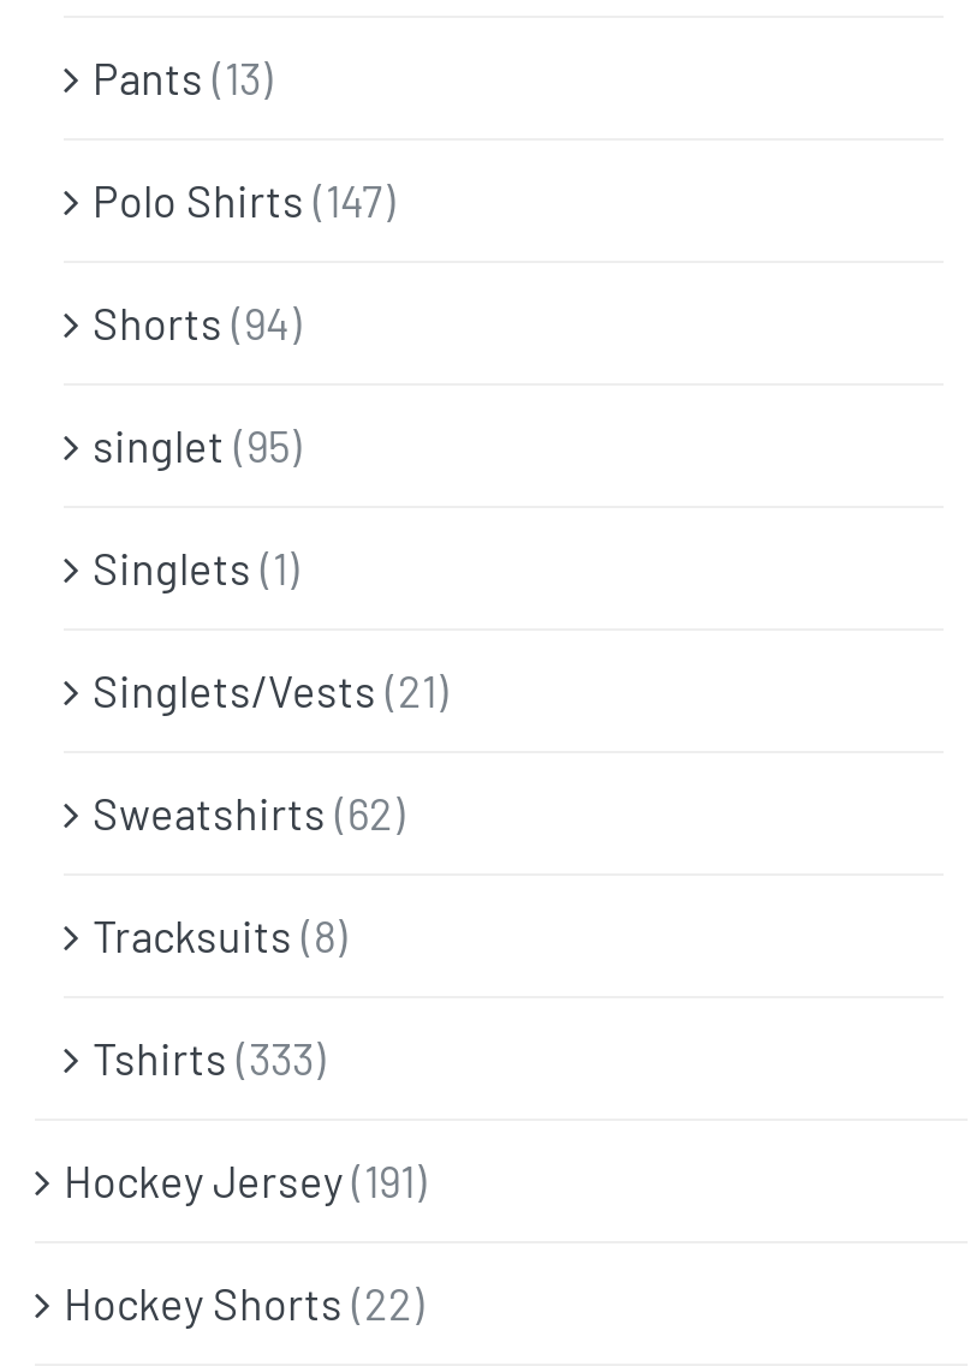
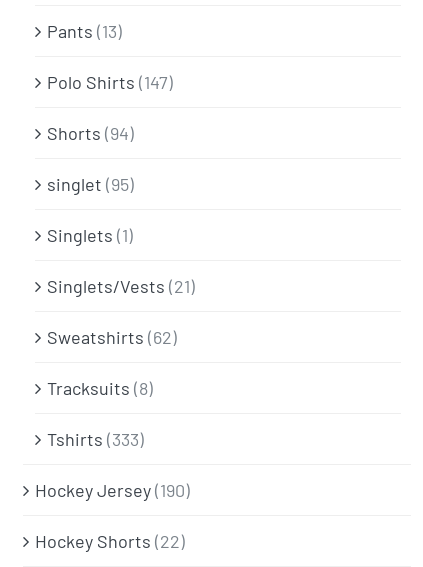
- Hockey Jersey (191)
+ Hockey Jersey (190)
